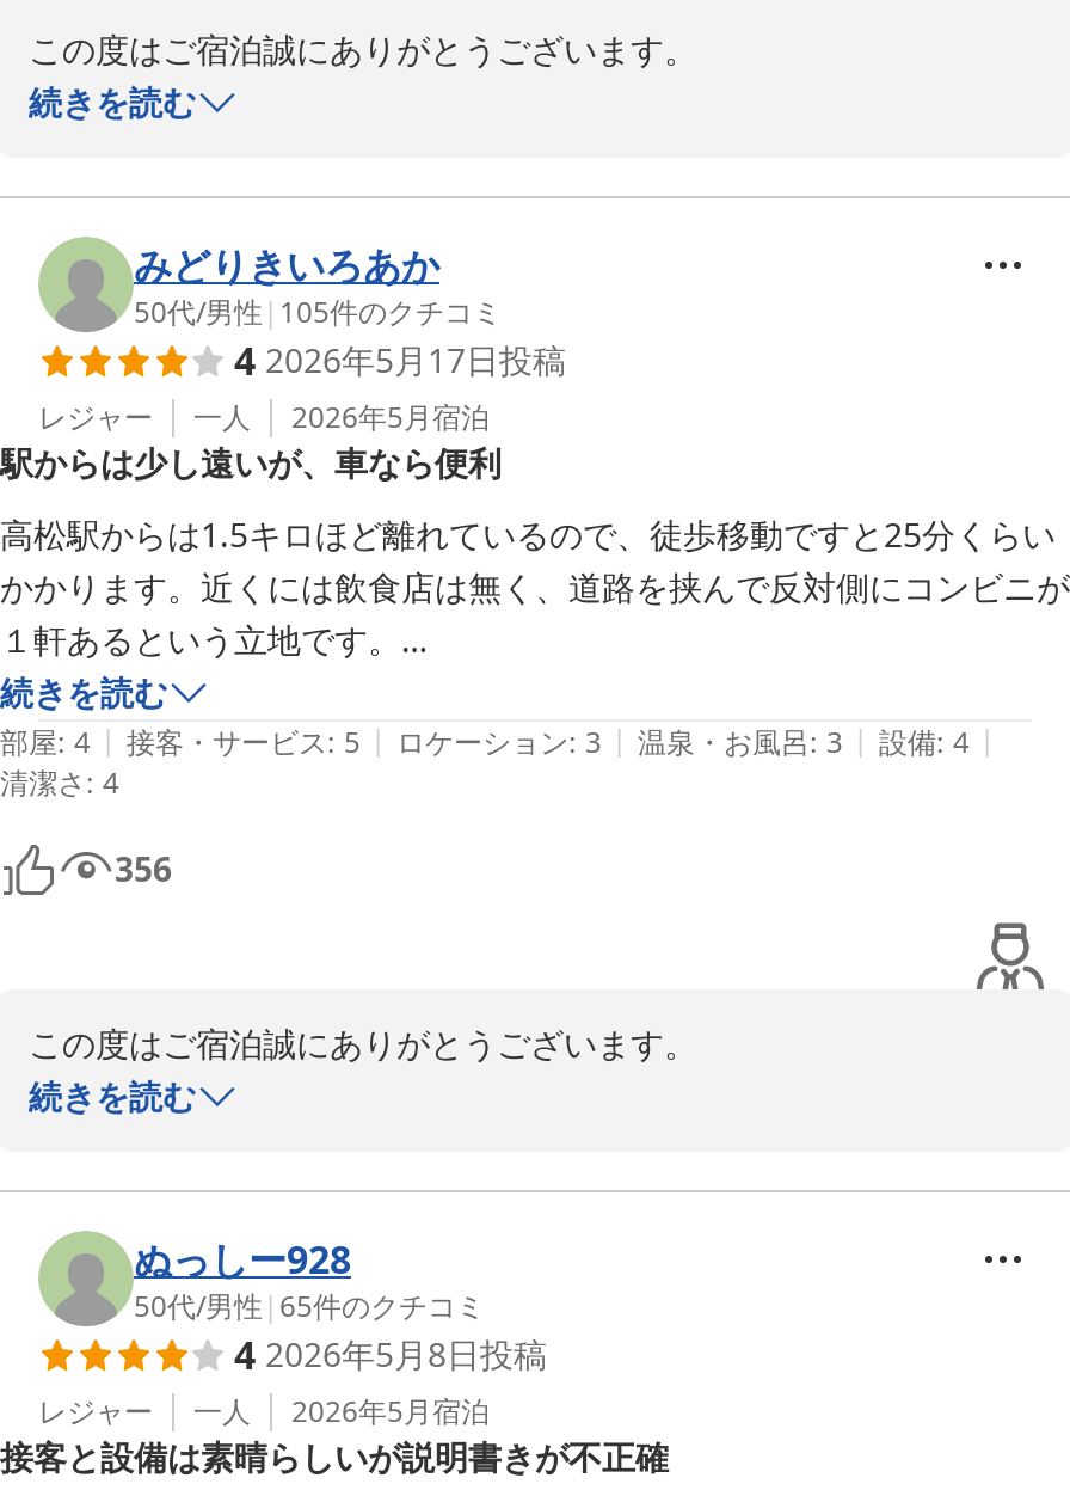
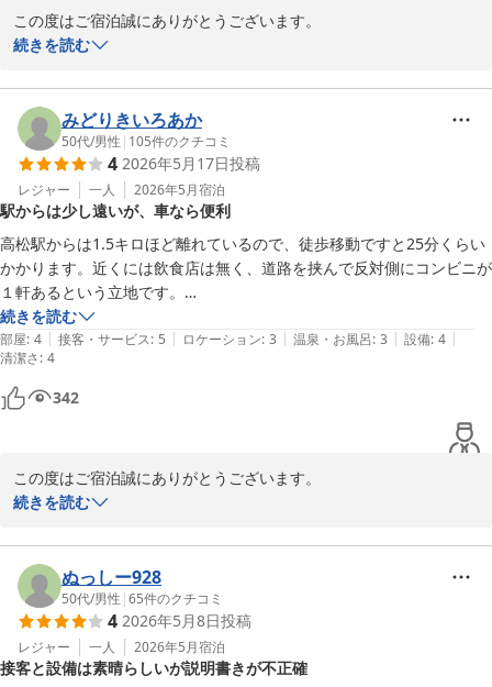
- 356
+ 342
